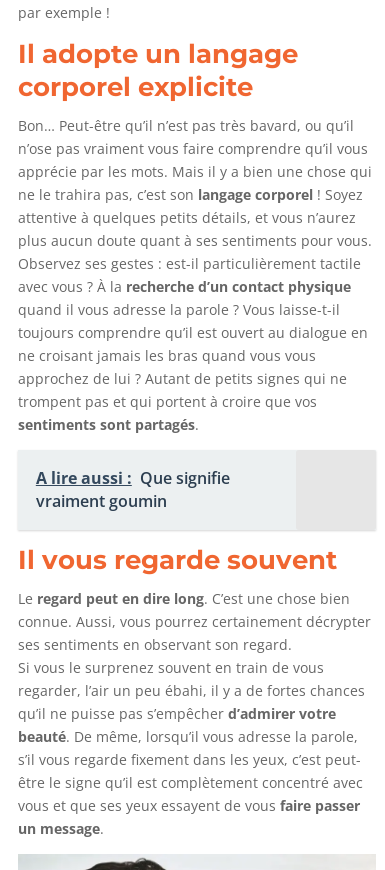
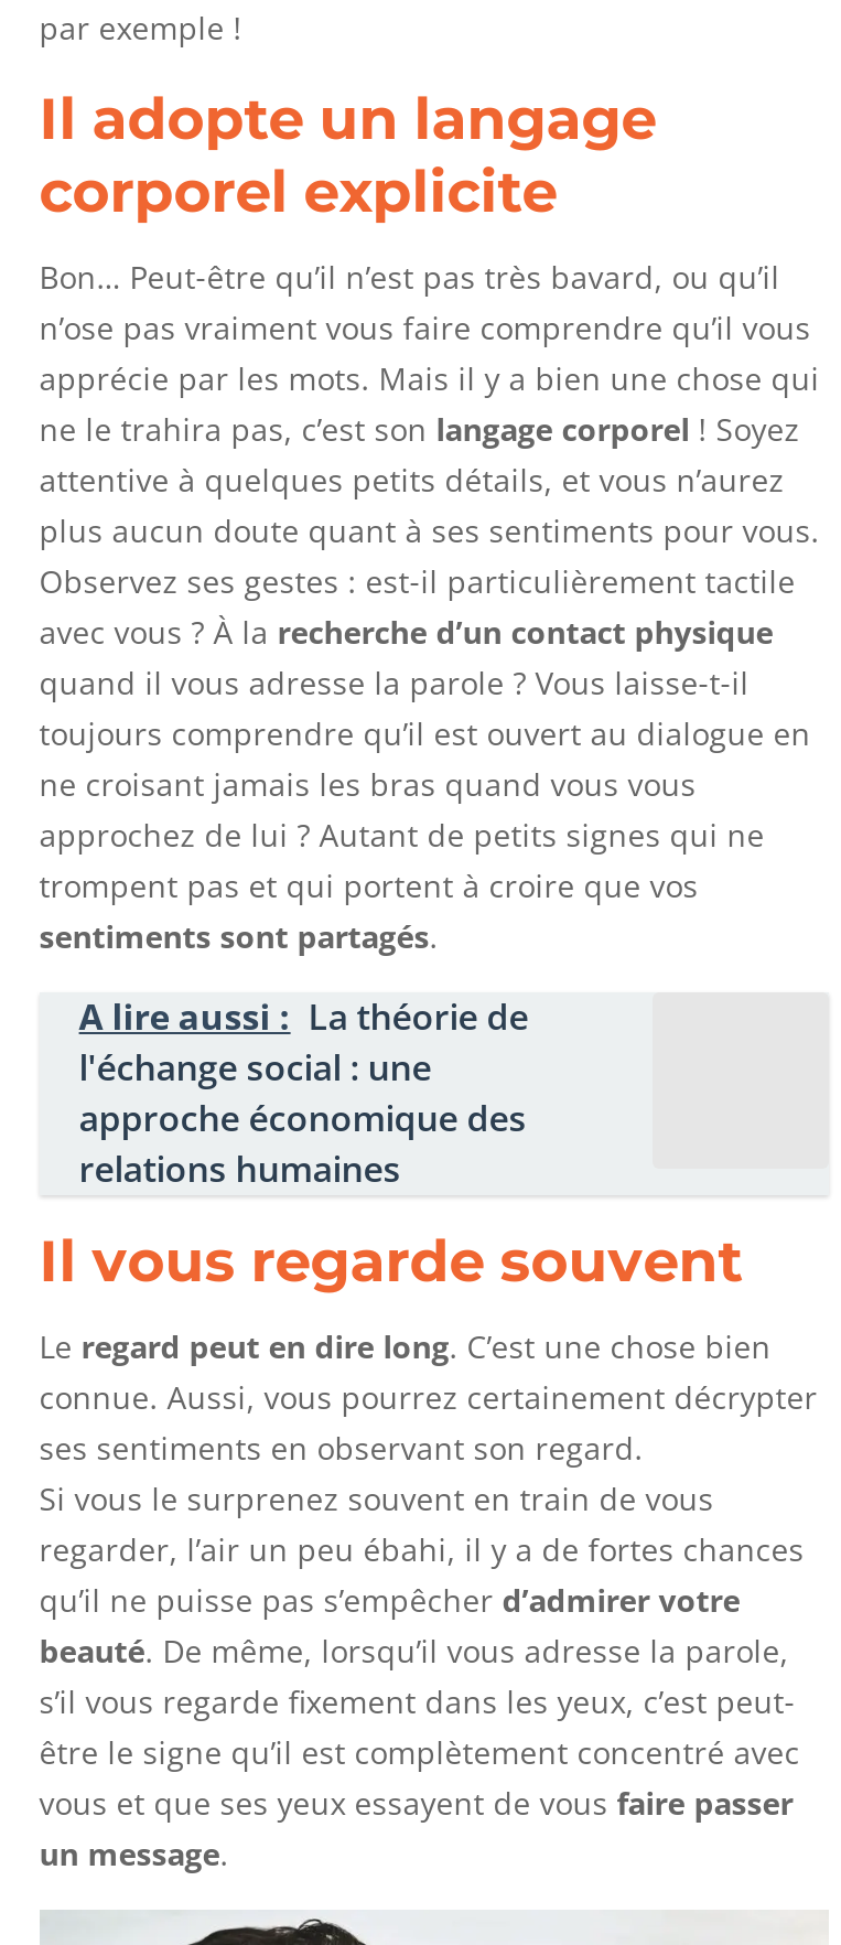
- A lire aussi : Que signifie
- vraiment goumin
+ A lire aussi : La théorie de
+ l'échange social : une
+ approche économique des
+ relations humaines
